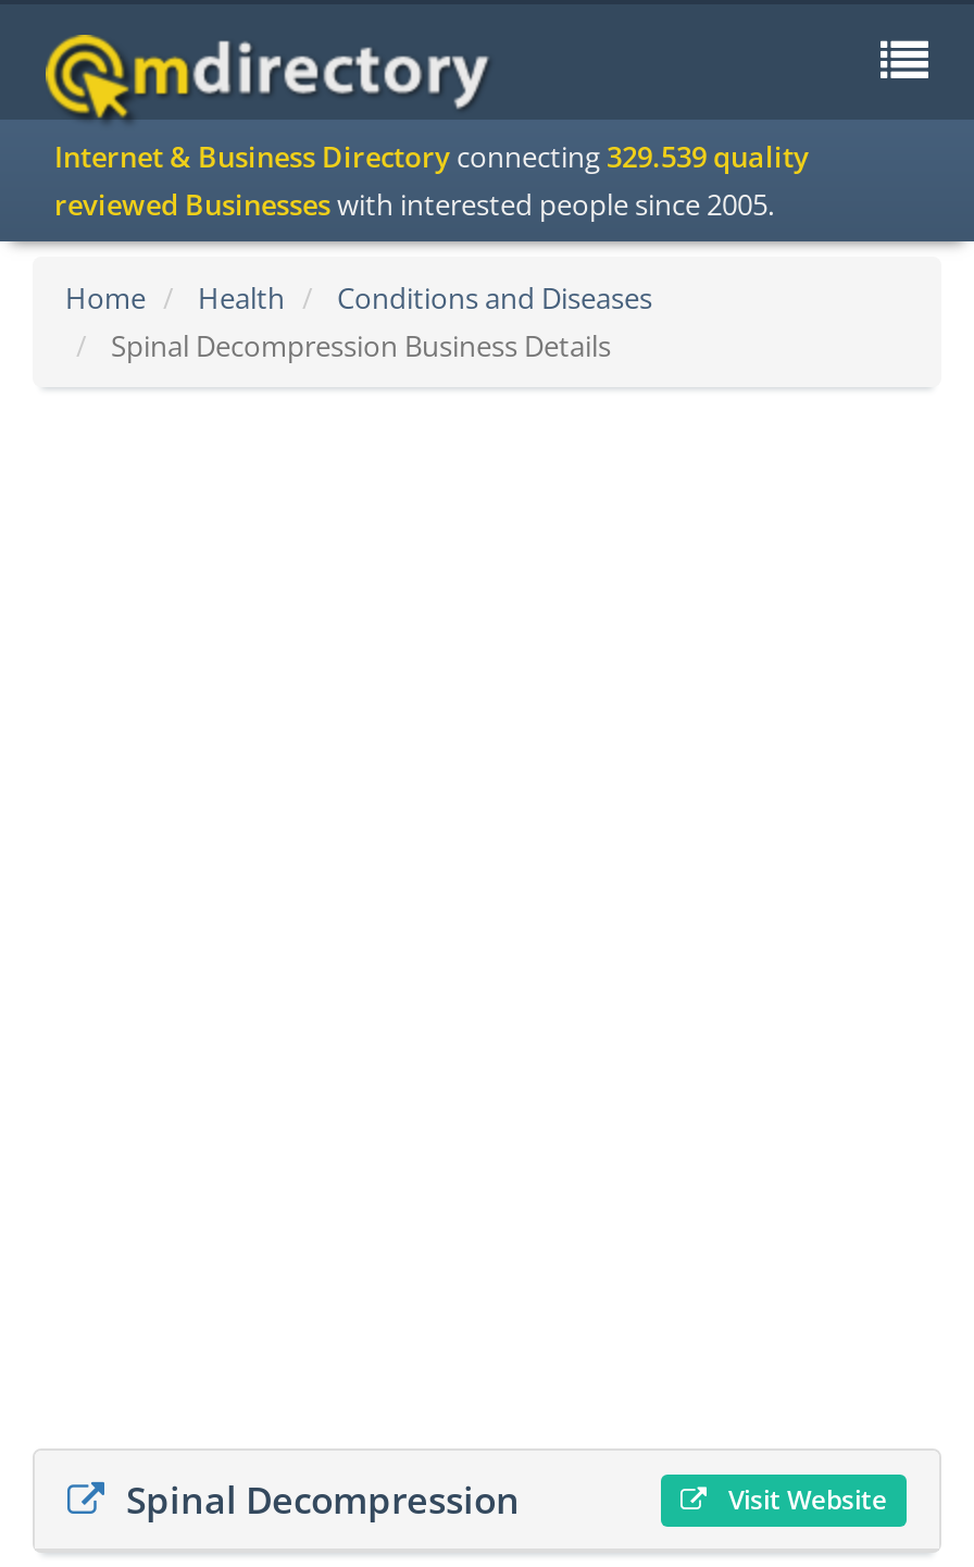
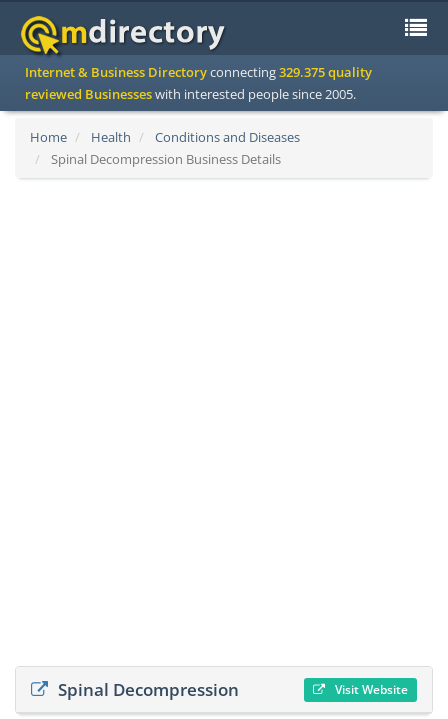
- Internet & Business Directory connecting 329.539 quality
+ Internet & Business Directory connecting 329.375 quality
